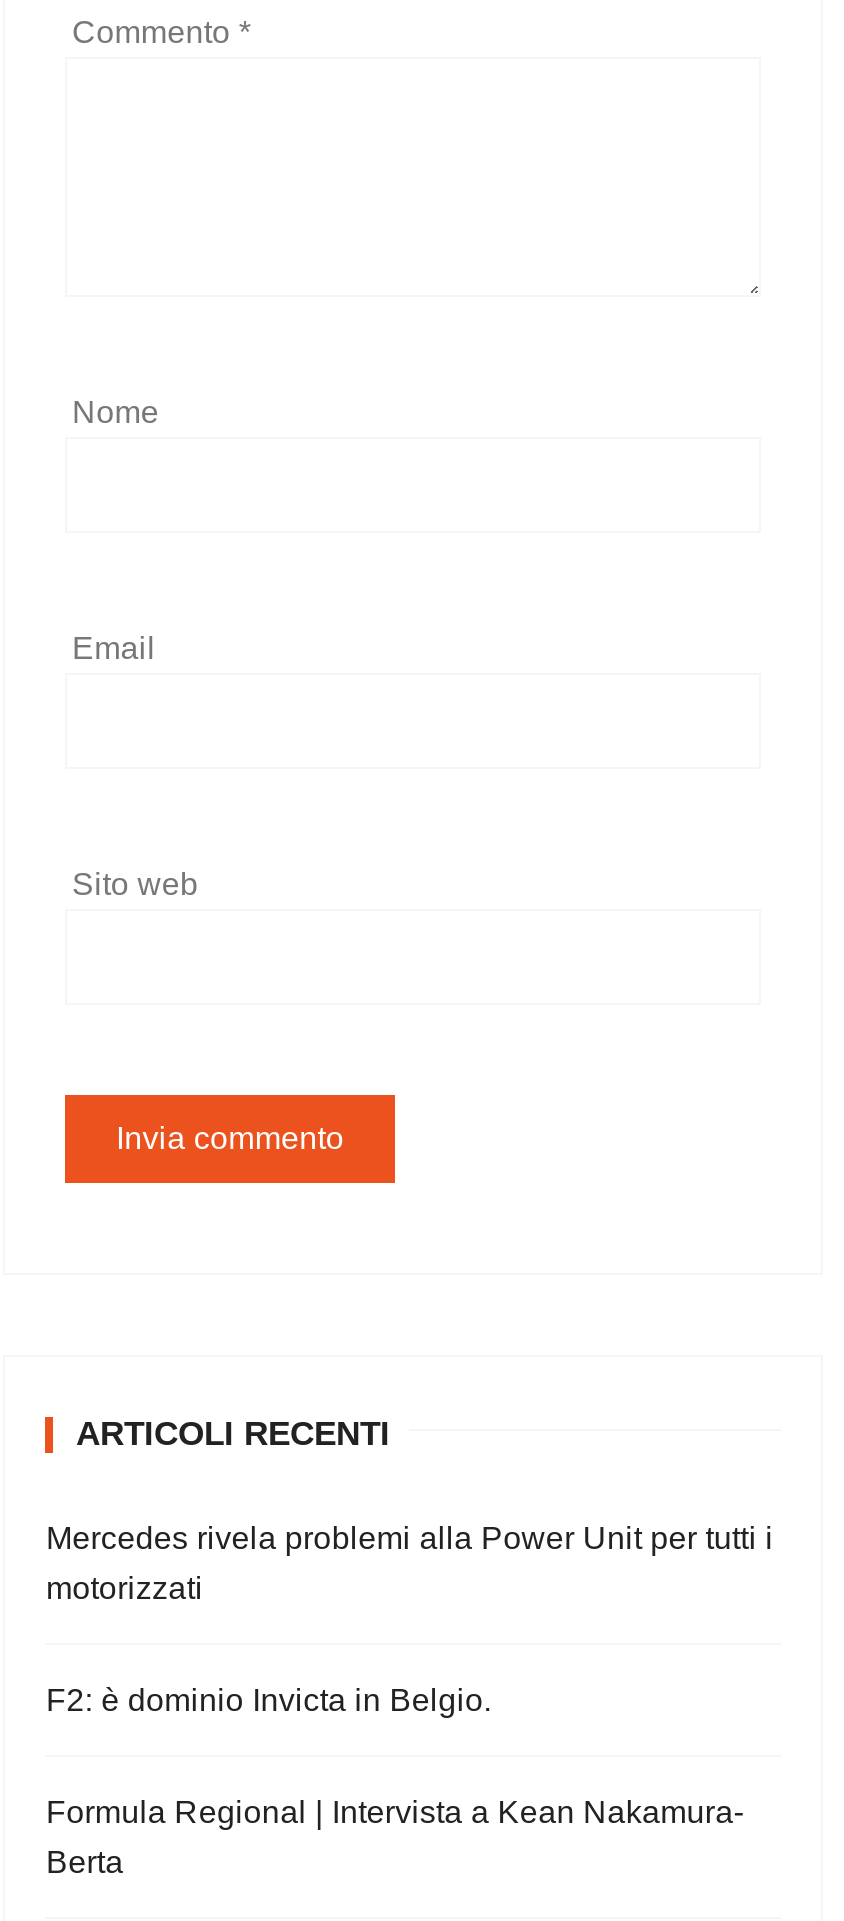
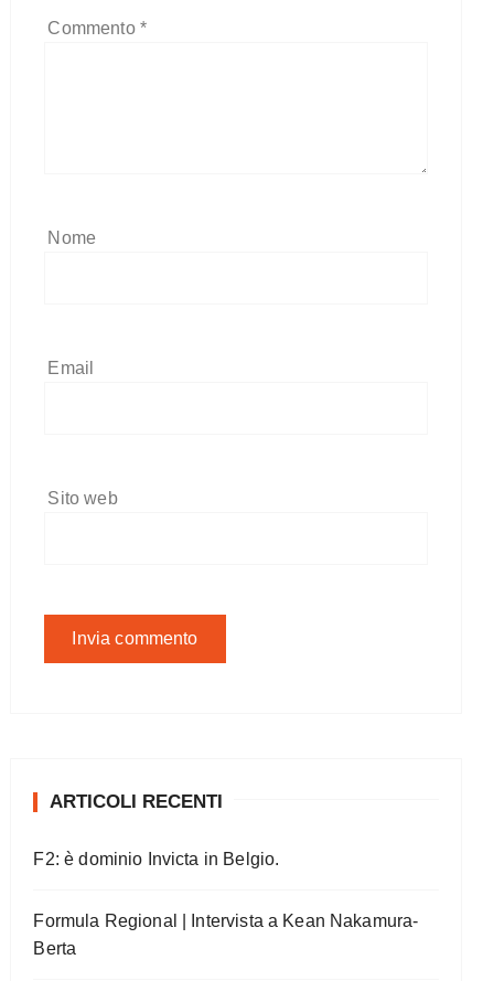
- Mercedes rivela problemi alla Power Unit per tutti i
- motorizzati
